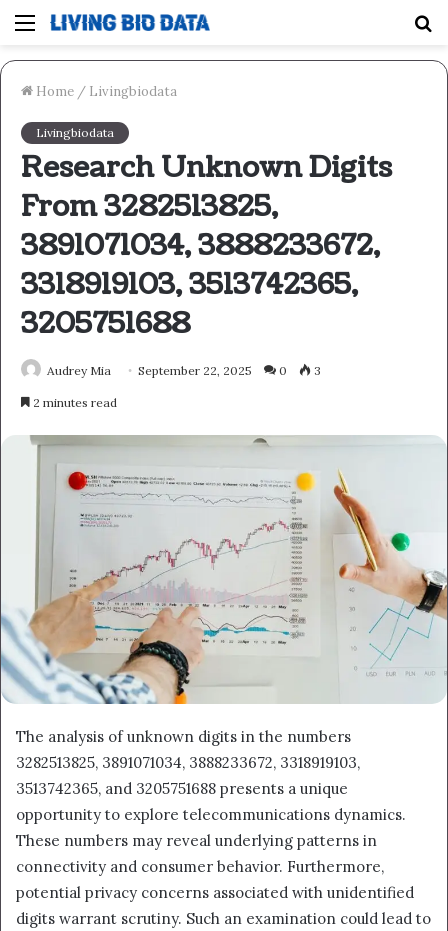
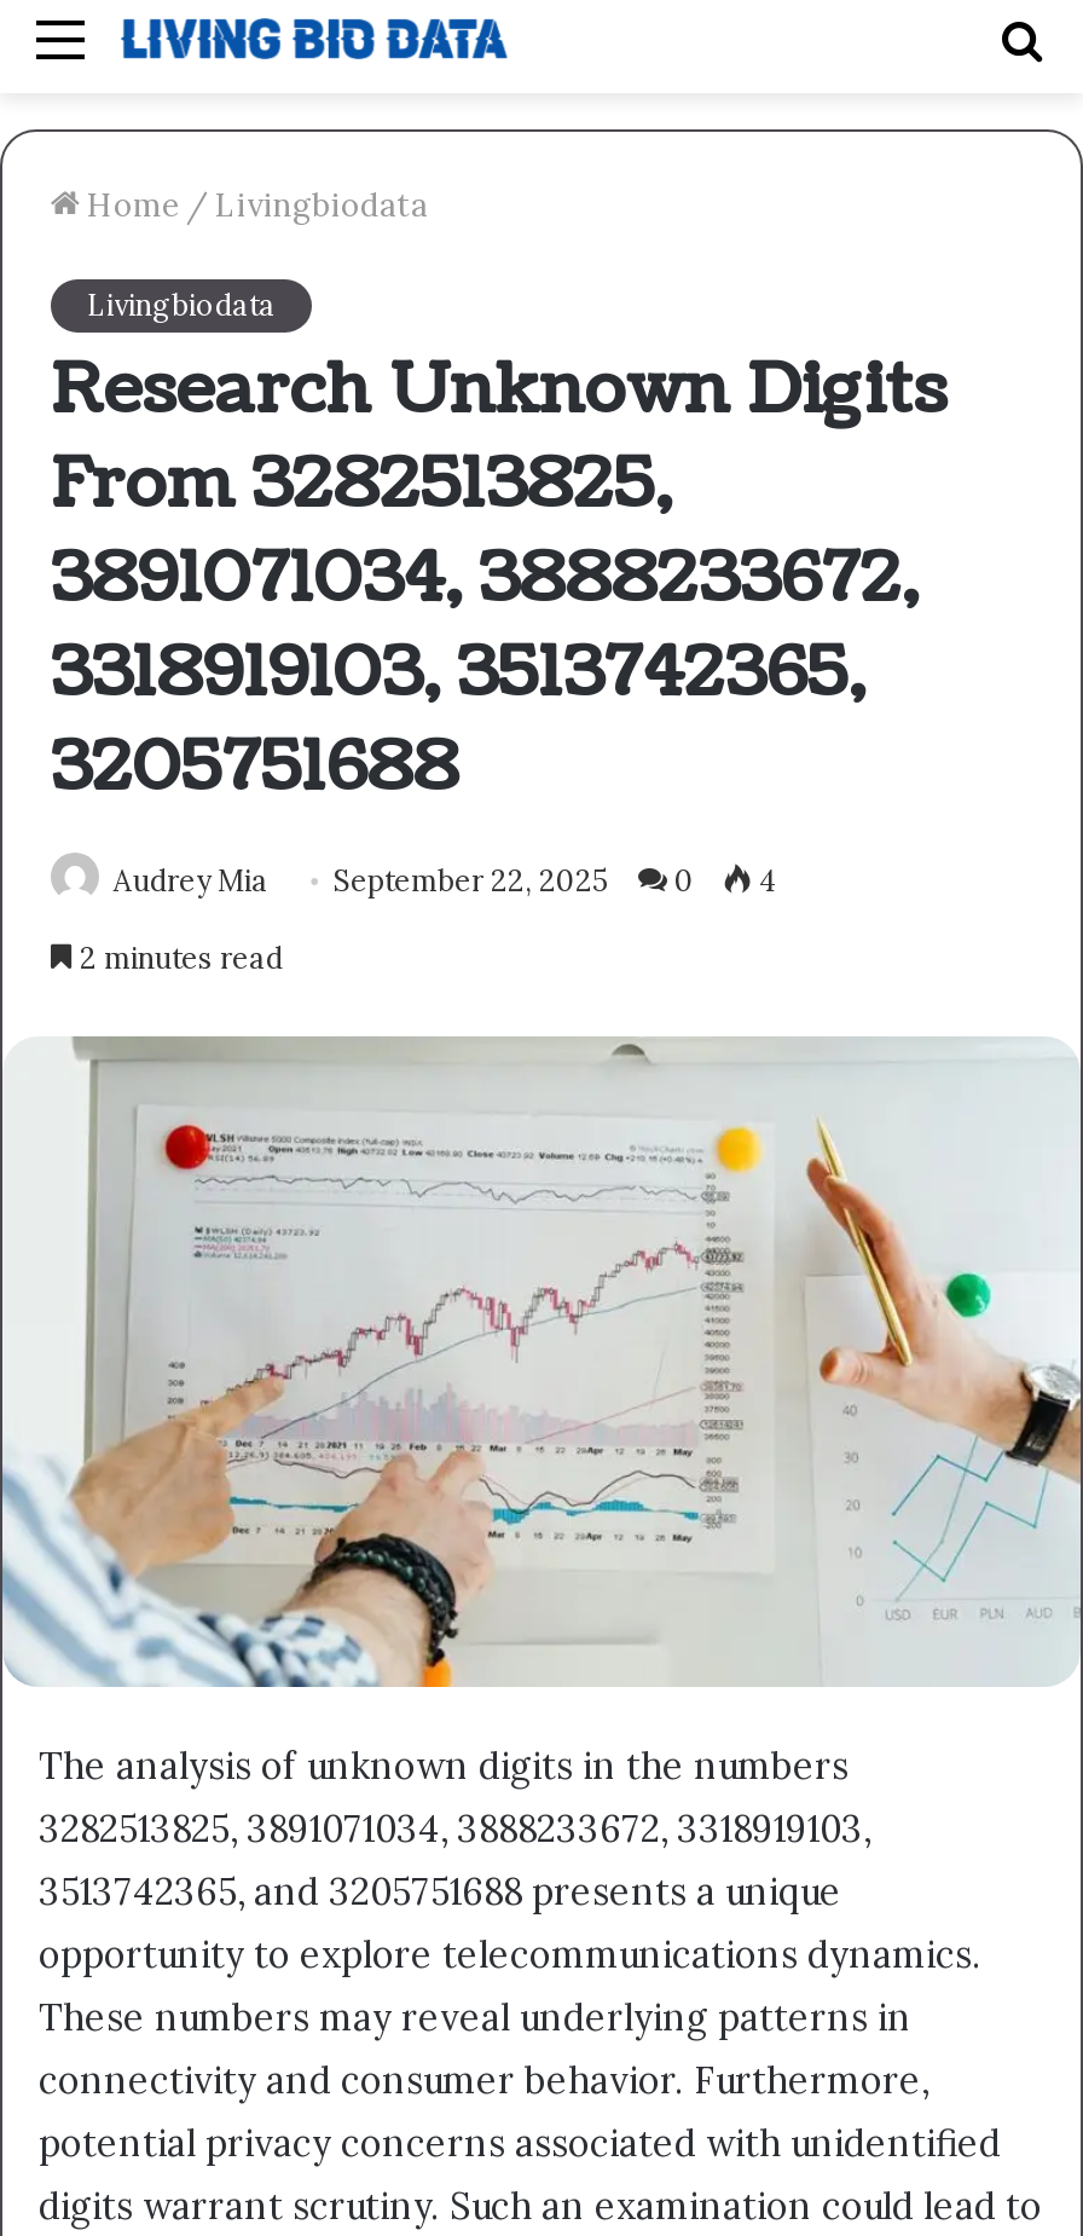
- Audrey Mia September 22, 2025 0 3
+ Audrey Mia September 22, 2025 0 4
